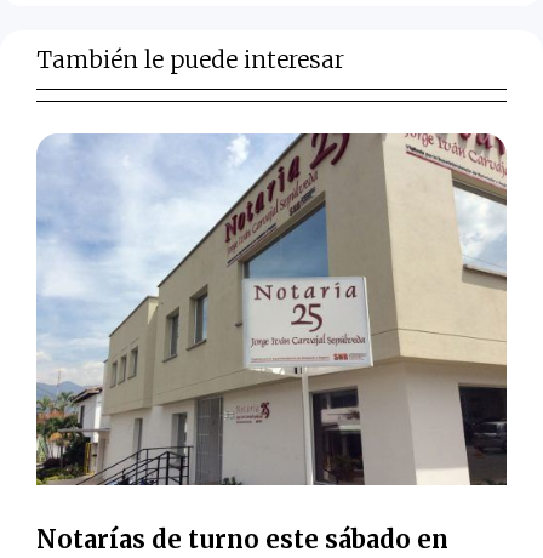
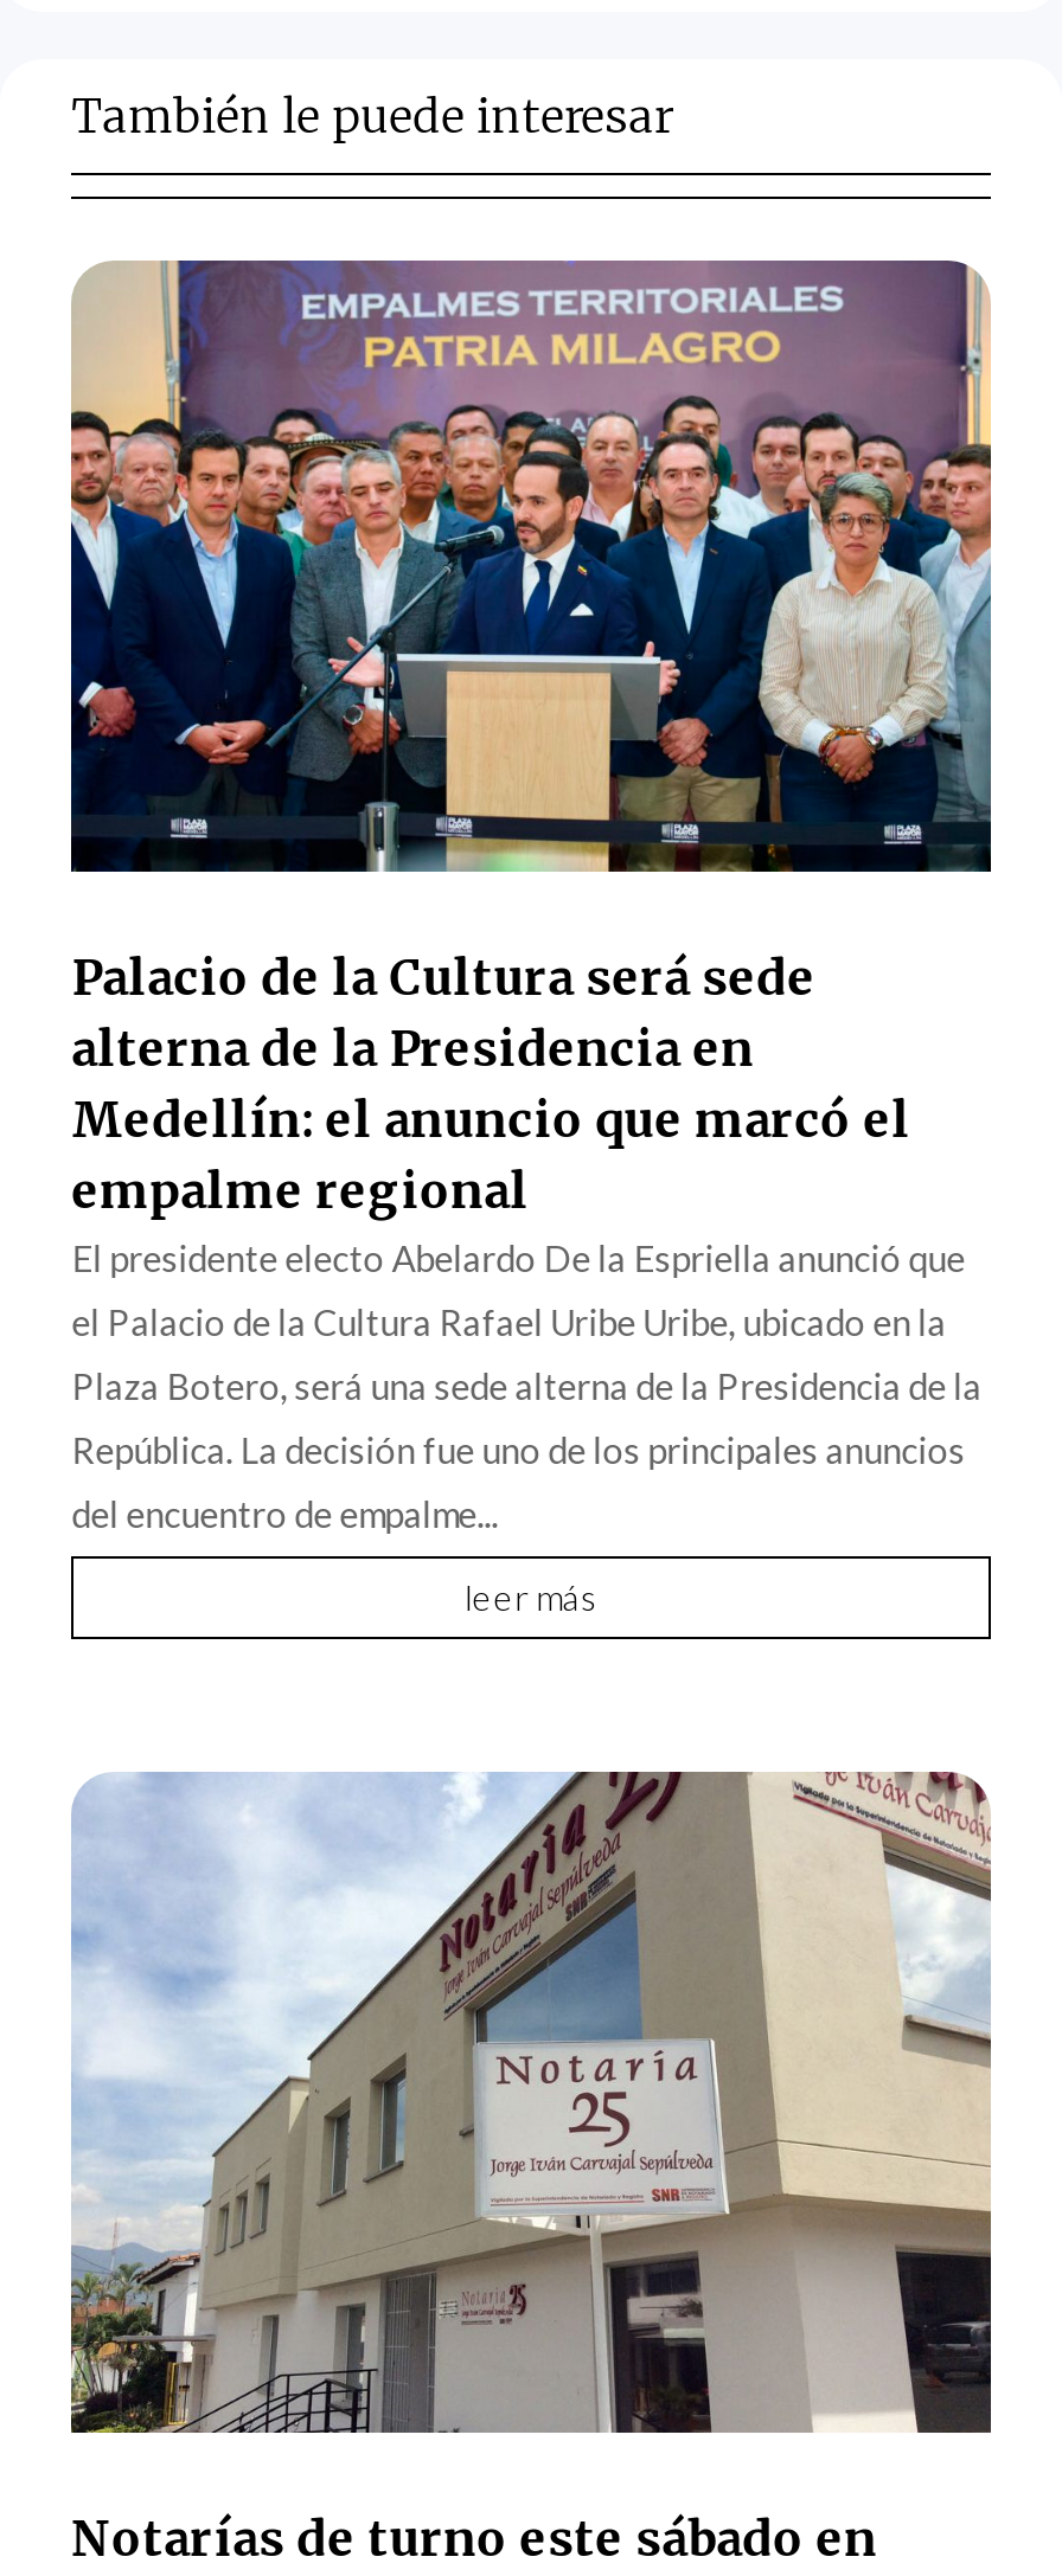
+ [image]
+ Palacio de la Cultura será sede
+ alterna de la Presidencia en
+ Medellín: el anuncio que marcó el
+ empalme regional
+ El presidente electo Abelardo De la Espriella anunció que
+ el Palacio de la Cultura Rafael Uribe Uribe, ubicado en la
+ Plaza Botero, será una sede alterna de la Presidencia de la
+ República. La decisión fue uno de los principales anuncios
+ del encuentro de empalme...
+ leer más

moved down: [image]
